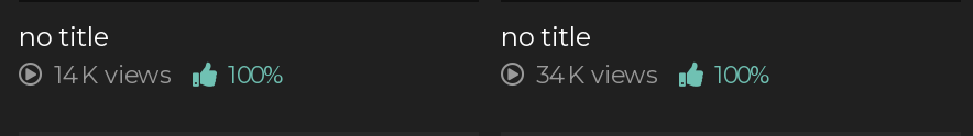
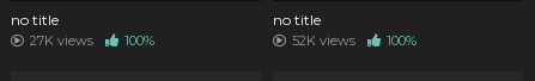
- 14K views 100%
+ 27K views 100%

- 34K views 100%
+ 52K views 100%
